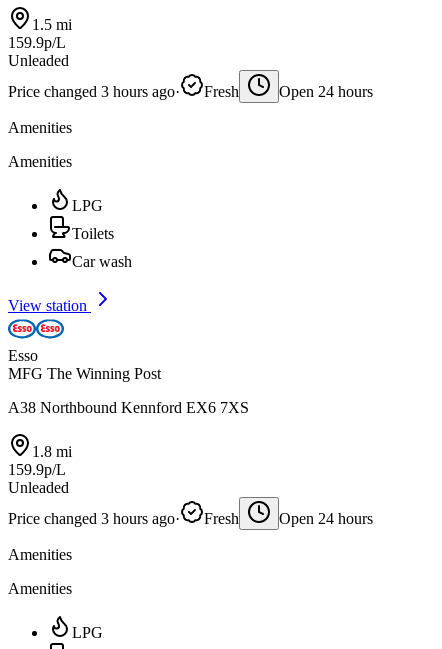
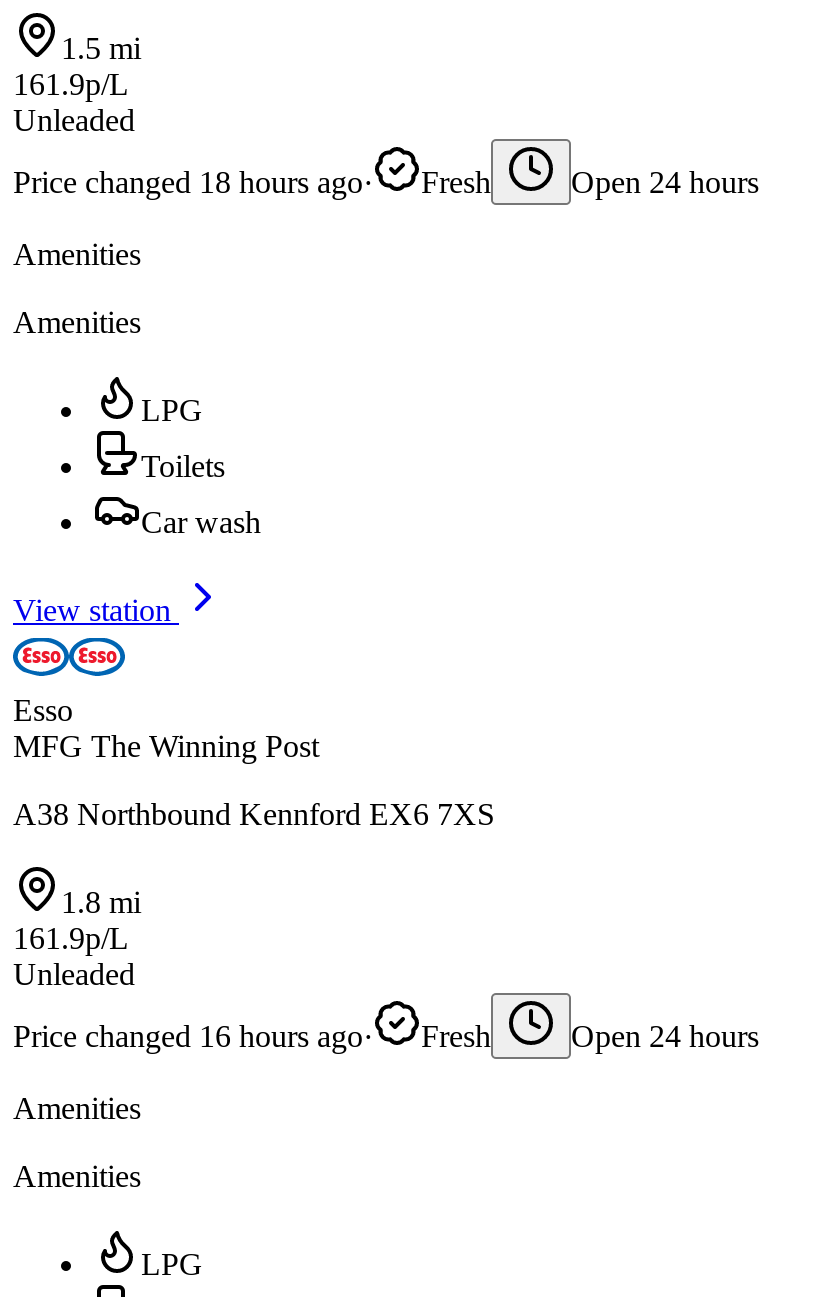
- 159.9p/L
+ 161.9p/L

- Price changed 3 hours ago·
+ Price changed 18 hours ago·

- 159.9p/L
+ 161.9p/L

- Price changed 3 hours ago·
+ Price changed 16 hours ago·
